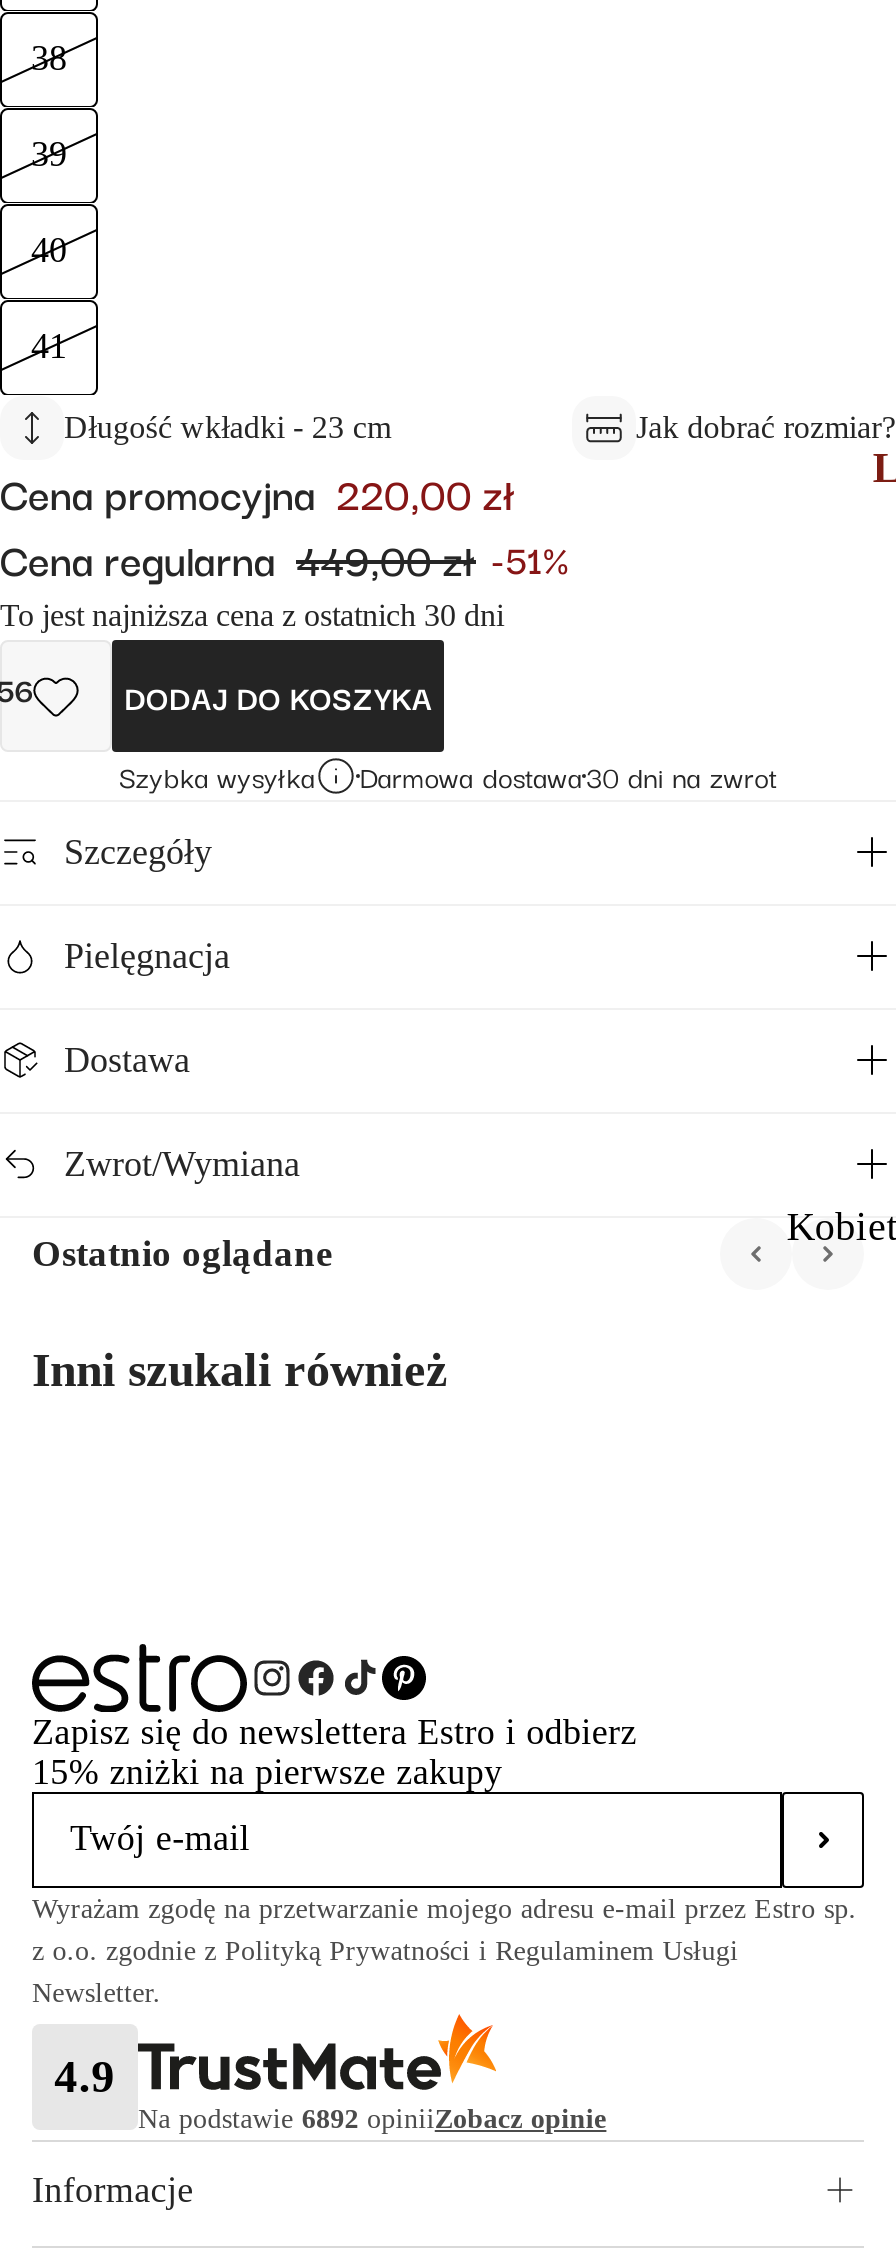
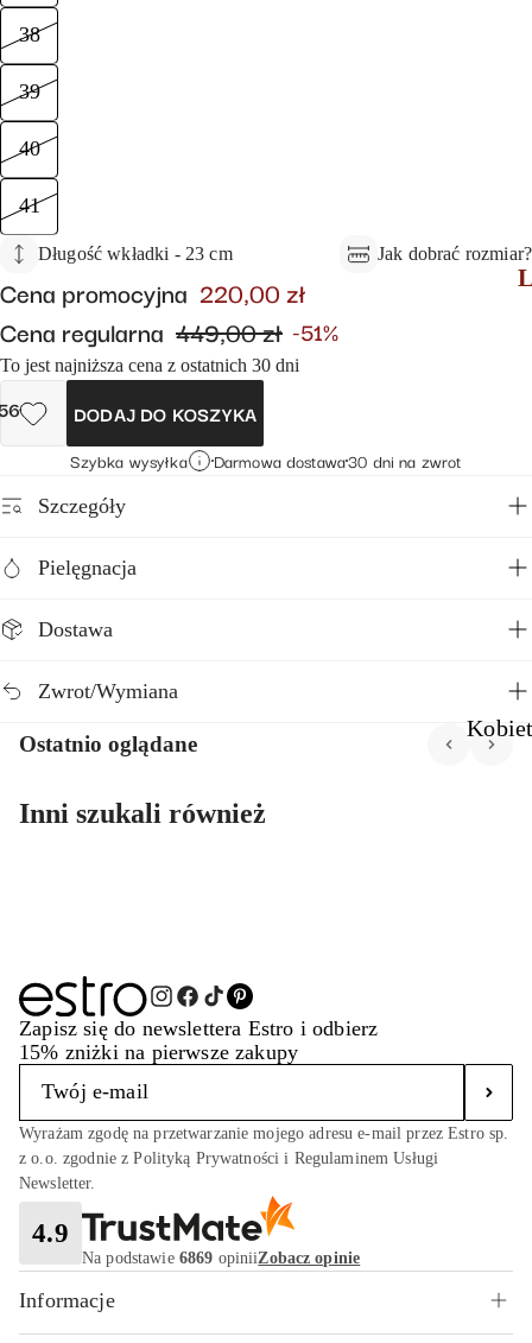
- Na podstawie 6892 opiniiZobacz opinie
+ Na podstawie 6869 opiniiZobacz opinie
